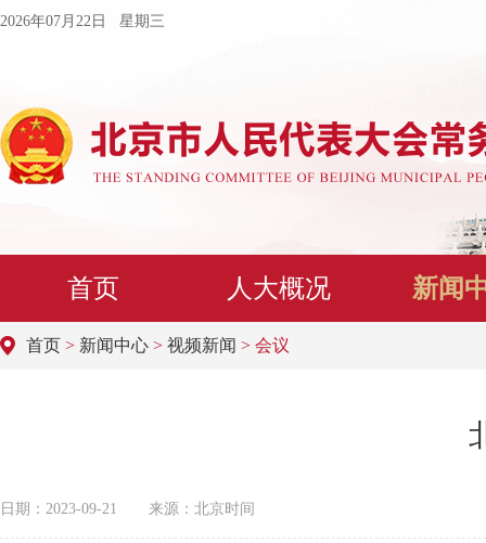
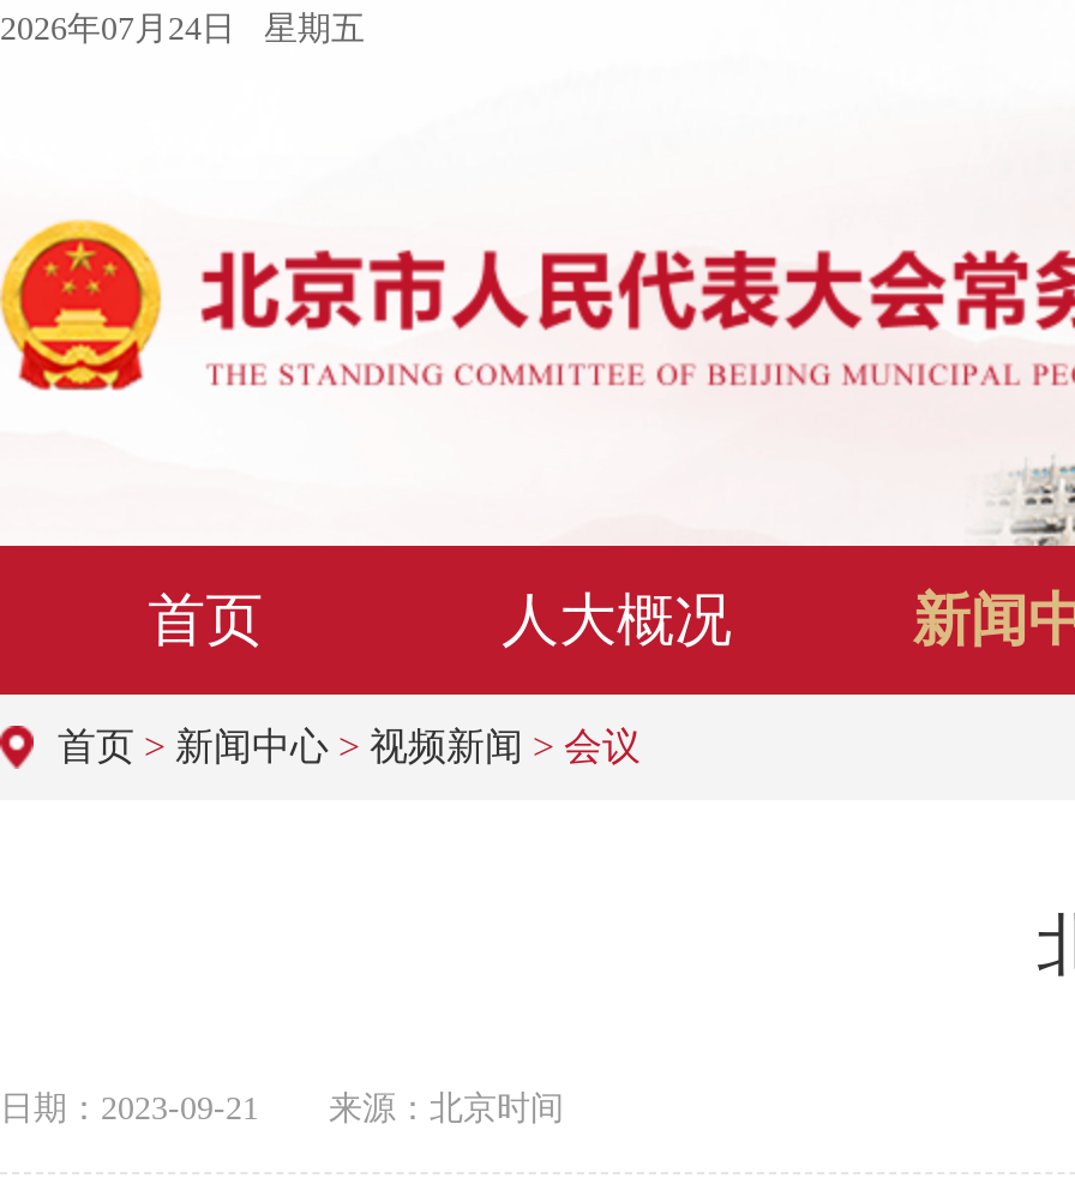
- 2026年07月22日 星期三
+ 2026年07月24日 星期五
